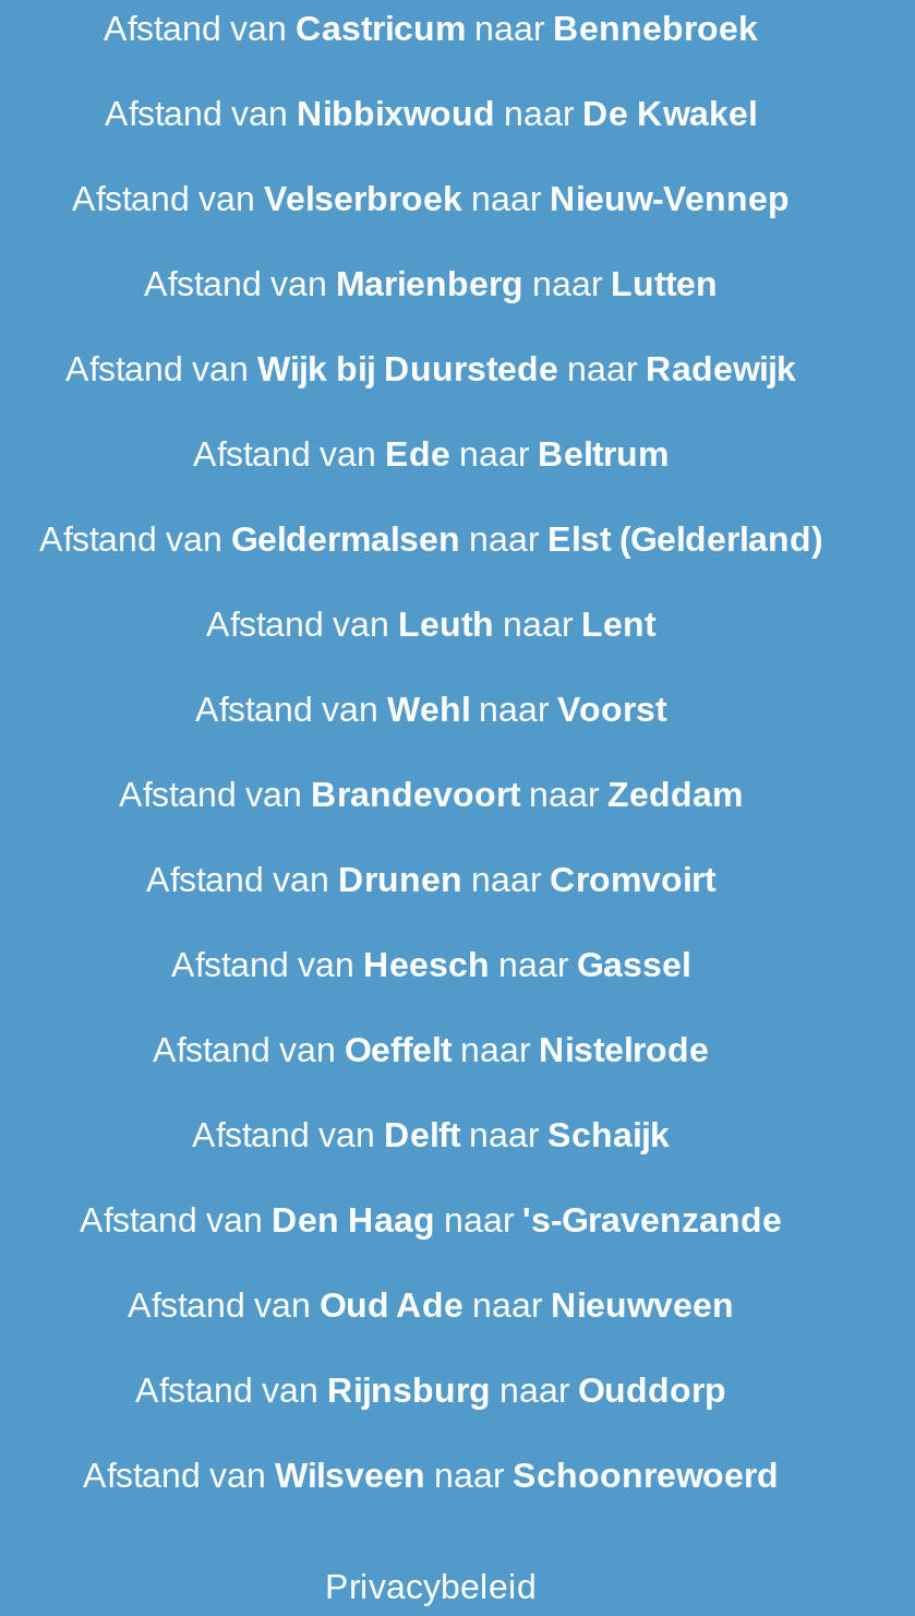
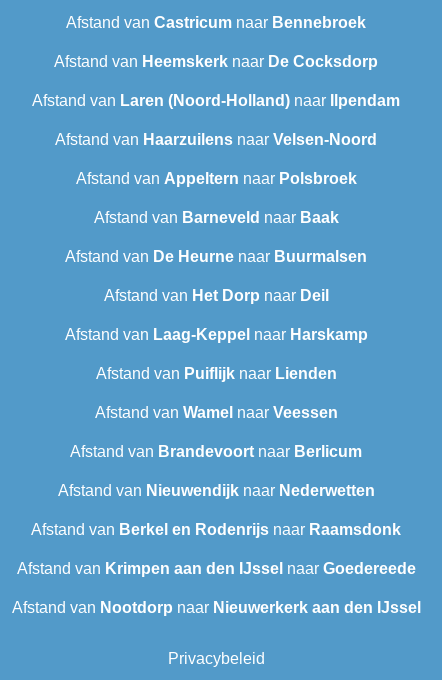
- Afstand van Nibbixwoud naar De Kwakel
- Afstand van Velserbroek naar Nieuw-Vennep
- Afstand van Marienberg naar Lutten
- Afstand van Wijk bij Duurstede naar Radewijk
- Afstand van Ede naar Beltrum
- Afstand van Geldermalsen naar Elst (Gelderland)
- Afstand van Leuth naar Lent
- Afstand van Wehl naar Voorst
- Afstand van Brandevoort naar Zeddam
- Afstand van Drunen naar Cromvoirt
- Afstand van Heesch naar Gassel
- Afstand van Oeffelt naar Nistelrode
- Afstand van Delft naar Schaijk
- Afstand van Den Haag naar 's-Gravenzande
- Afstand van Oud Ade naar Nieuwveen
- Afstand van Rijnsburg naar Ouddorp
- Afstand van Wilsveen naar Schoonrewoerd
+ Afstand van Heemskerk naar De Cocksdorp
+ Afstand van Laren (Noord-Holland) naar Ilpendam
+ Afstand van Haarzuilens naar Velsen-Noord
+ Afstand van Appeltern naar Polsbroek
+ Afstand van Barneveld naar Baak
+ Afstand van De Heurne naar Buurmalsen
+ Afstand van Het Dorp naar Deil
+ Afstand van Laag-Keppel naar Harskamp
+ Afstand van Puiflijk naar Lienden
+ Afstand van Wamel naar Veessen
+ Afstand van Brandevoort naar Berlicum
+ Afstand van Nieuwendijk naar Nederwetten
+ Afstand van Berkel en Rodenrijs naar Raamsdonk
+ Afstand van Krimpen aan den IJssel naar Goedereede
+ Afstand van Nootdorp naar Nieuwerkerk aan den IJssel
